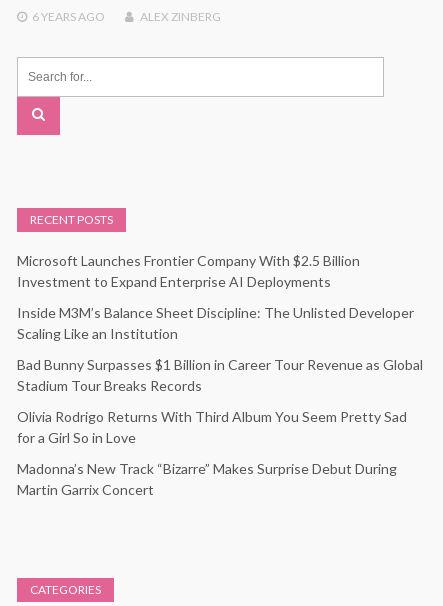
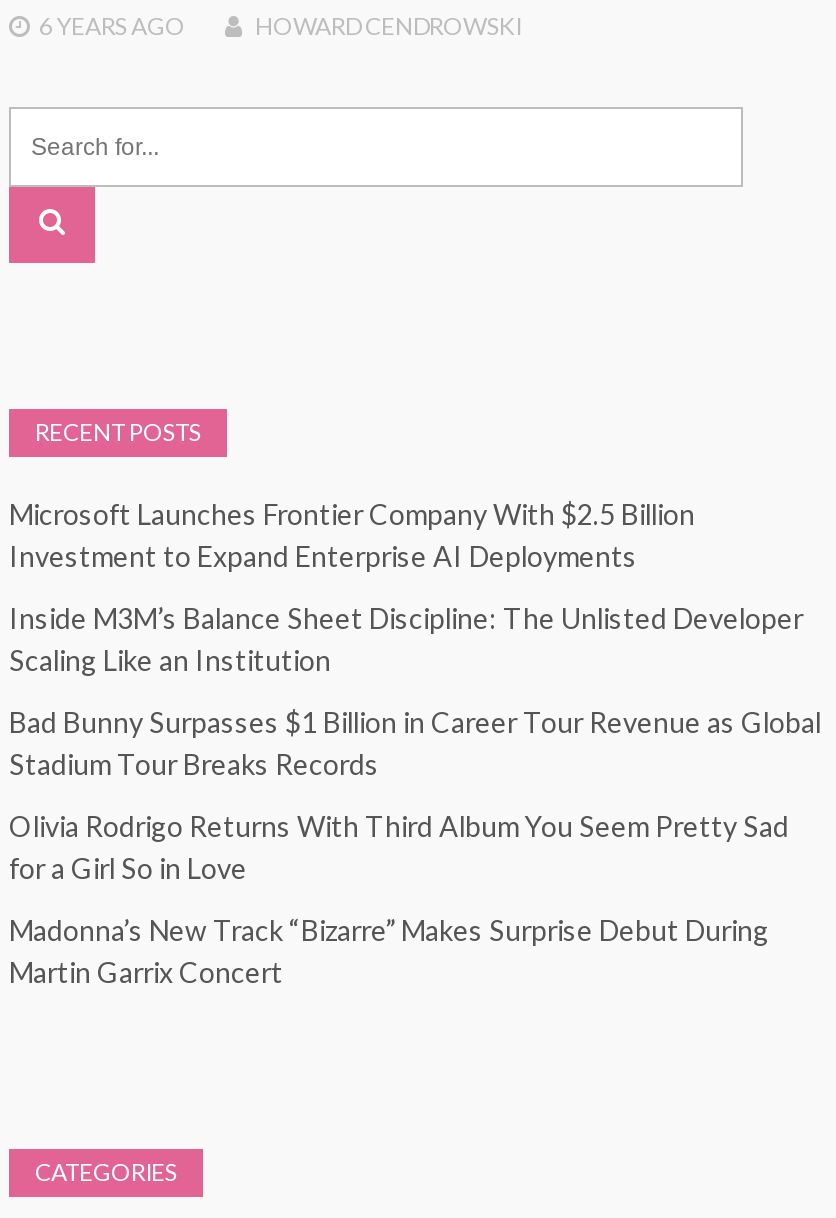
- ALEX ZINBERG
+ HOWARD CENDROWSKI
